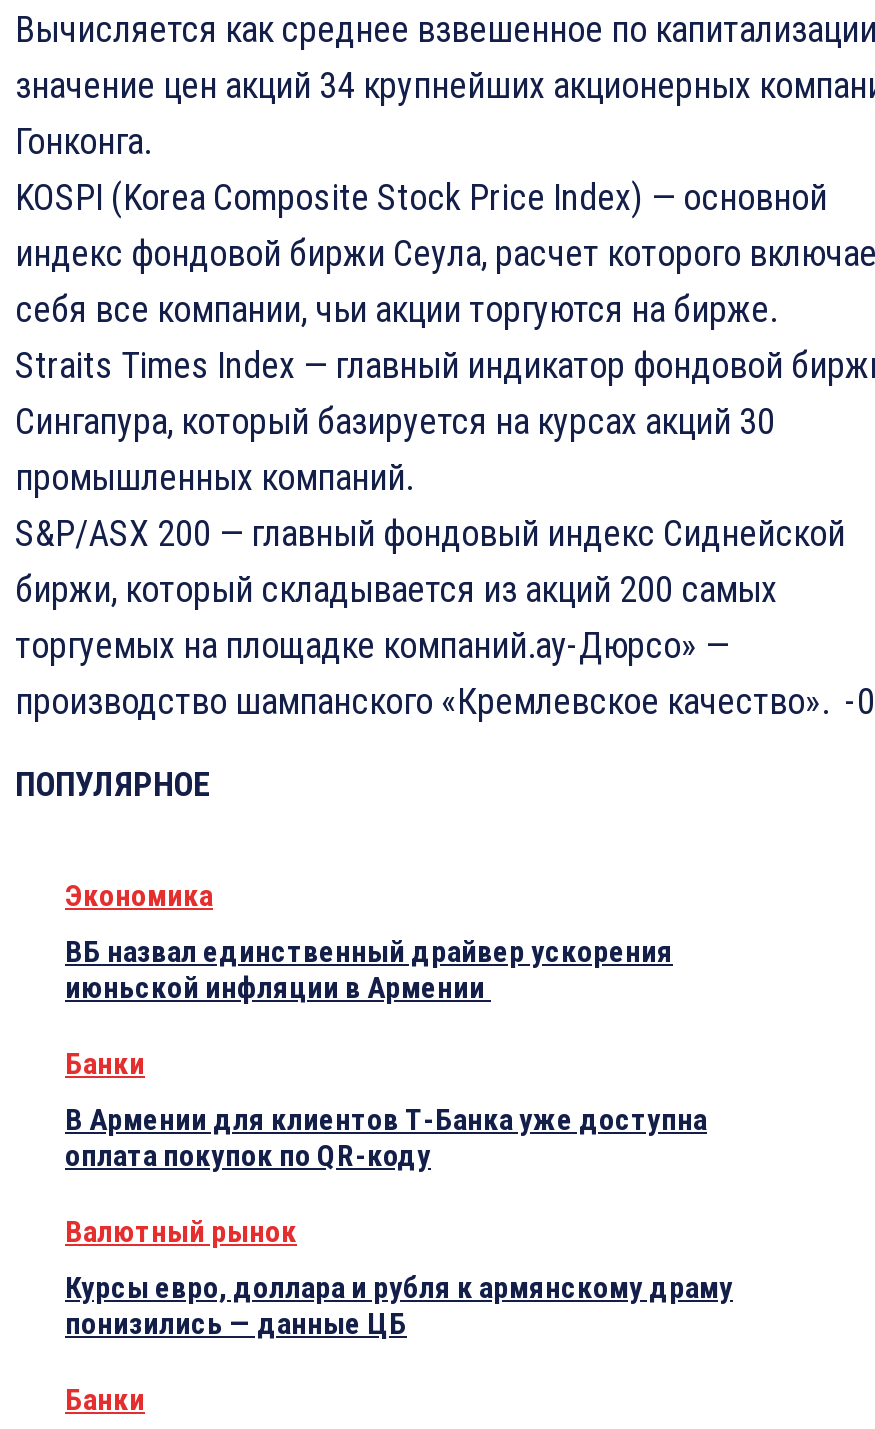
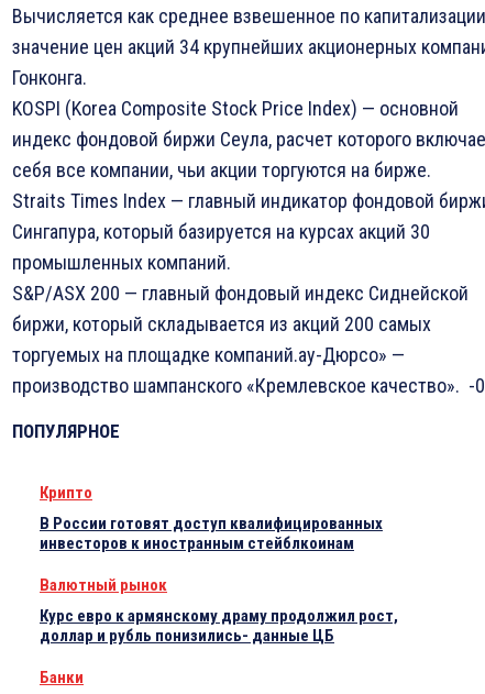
- Экономика
- ВБ назвал единственный драйвер ускорения
- июньской инфляции в Армении
- Банки
- В Армении для клиентов Т-Банка уже доступна
- оплата покупок по QR-коду
+ Крипто
+ В России готовят доступ квалифицированных
+ инвесторов к иностранным стейблкоинам

- Курсы евро, доллара и рубля к армянскому драму
- понизились — данные ЦБ
+ Курс евро к армянскому драму продолжил рост,
+ доллар и рубль понизились- данные ЦБ
